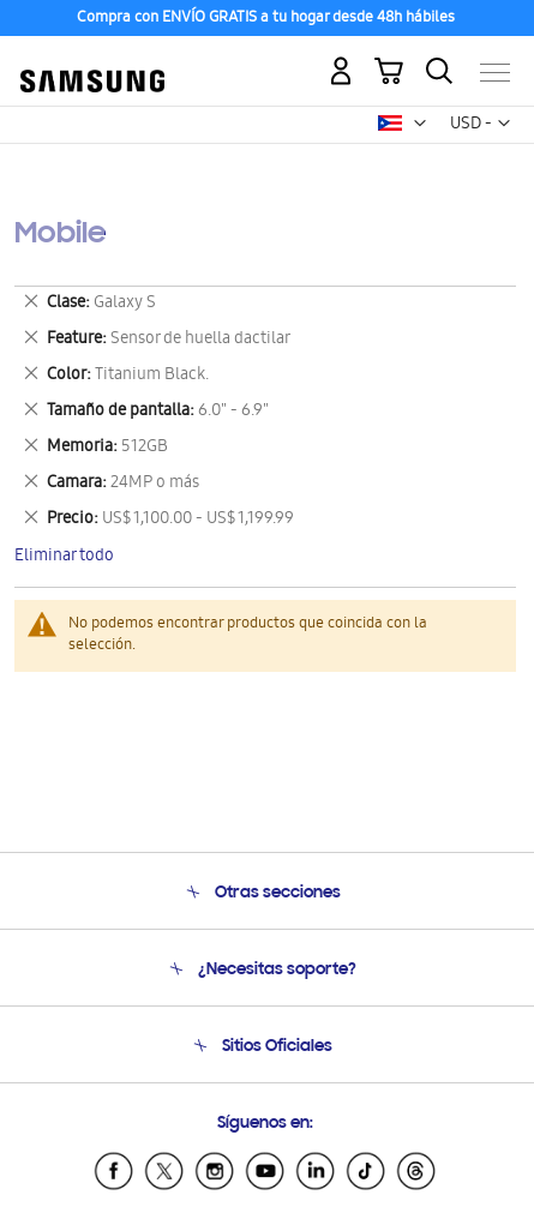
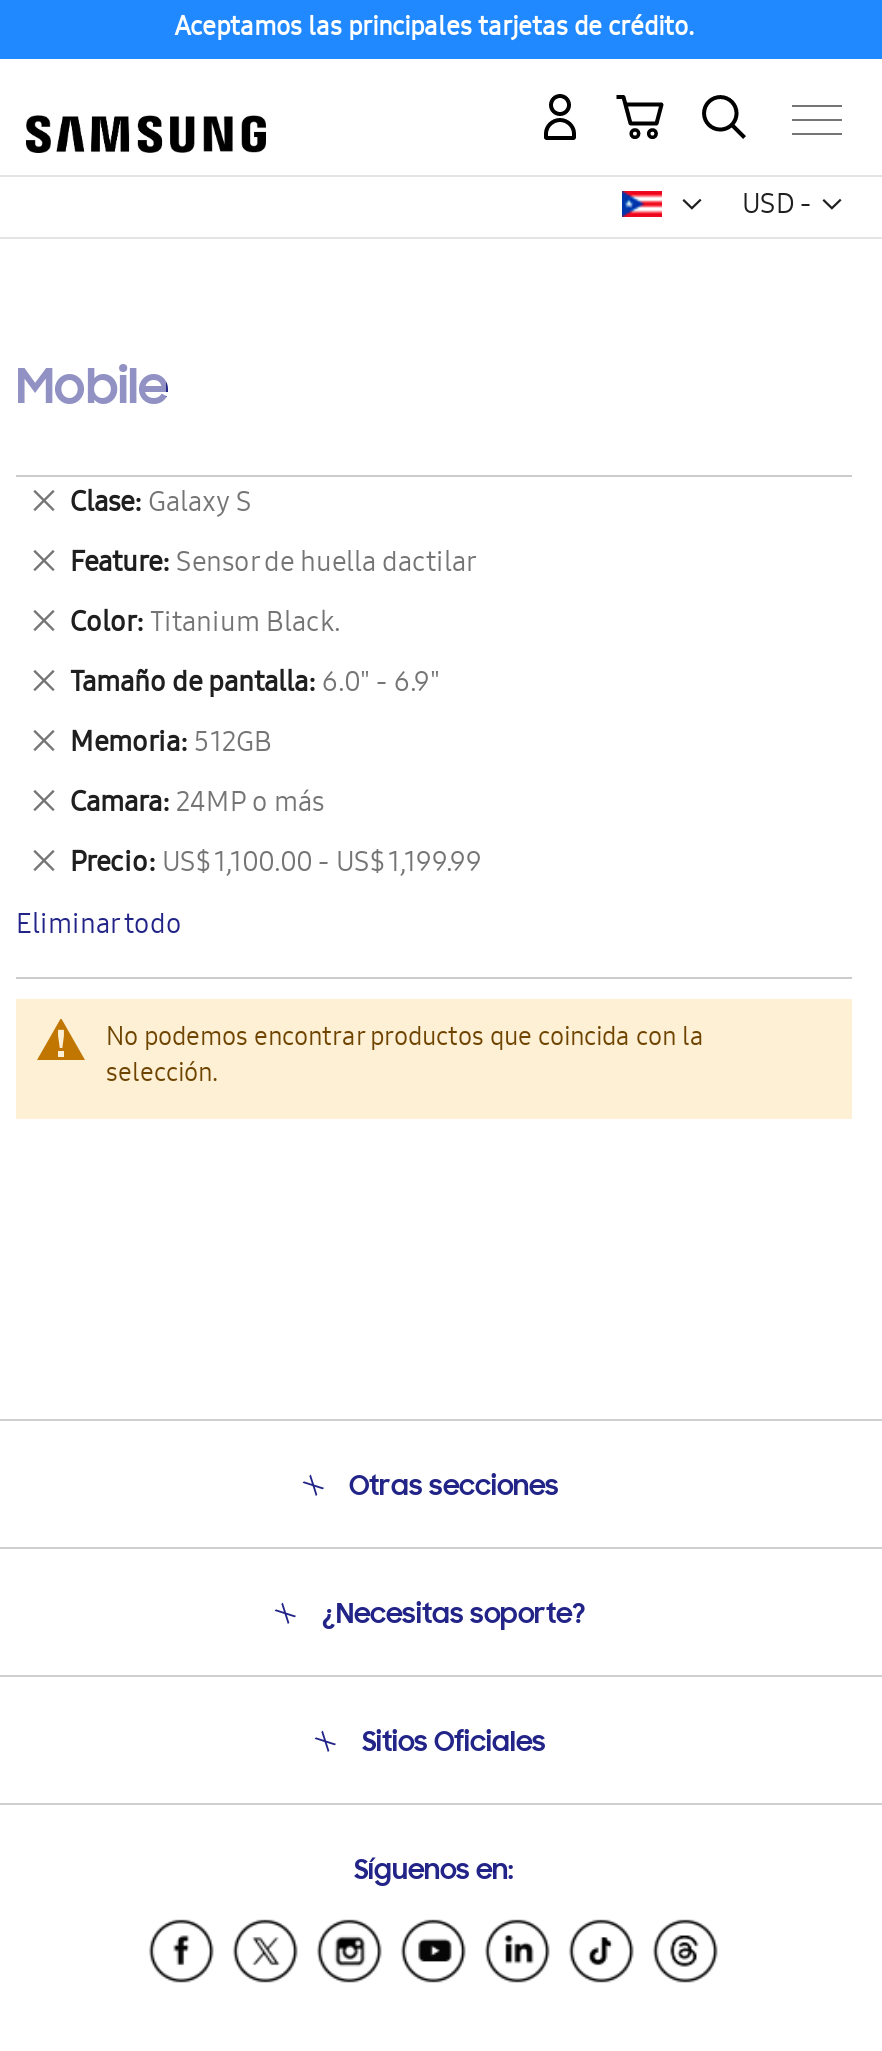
- Compra con ENVÍO GRATIS a tu hogar desde 48h hábiles
+ Aceptamos las principales tarjetas de crédito.
